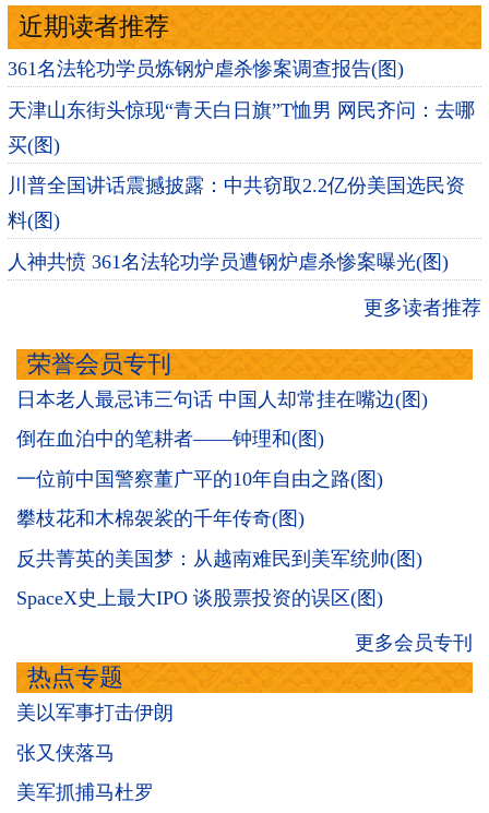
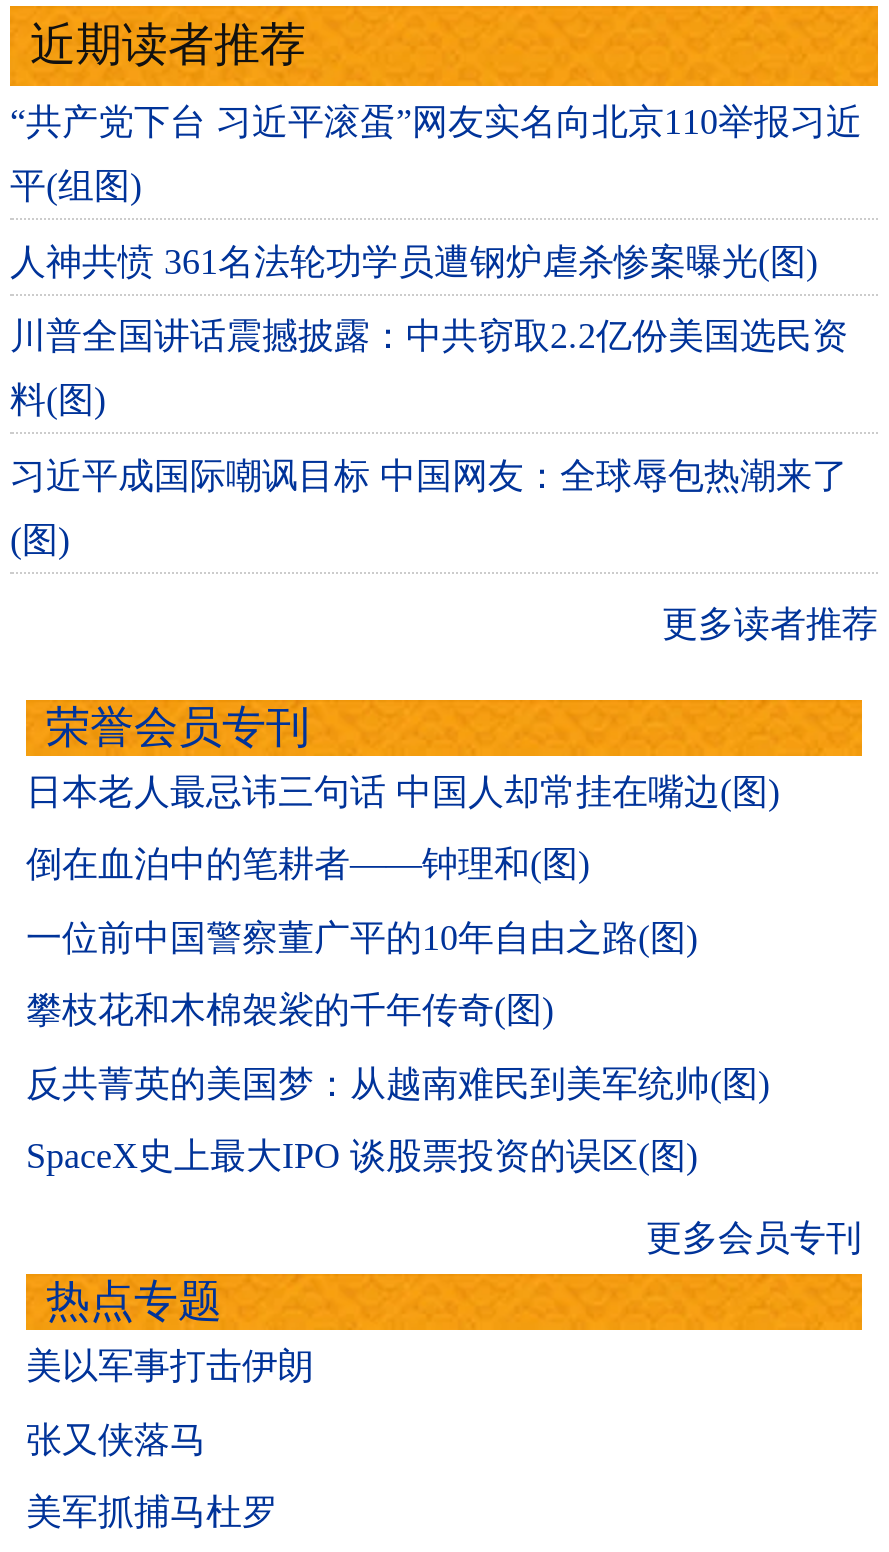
- 361名法轮功学员炼钢炉虐杀惨案调查报告(图)
+ “共产党下台 习近平滚蛋”网友实名向北京110举报习近

- 天津山东街头惊现“青天白日旗”T恤男 网民齐问：去哪
+ 平(组图)

- 买(图)

+ 习近平成国际嘲讽目标 中国网友：全球辱包热潮来了
+ (图)

moved up: 人神共愤 361名法轮功学员遭钢炉虐杀惨案曝光(图)
